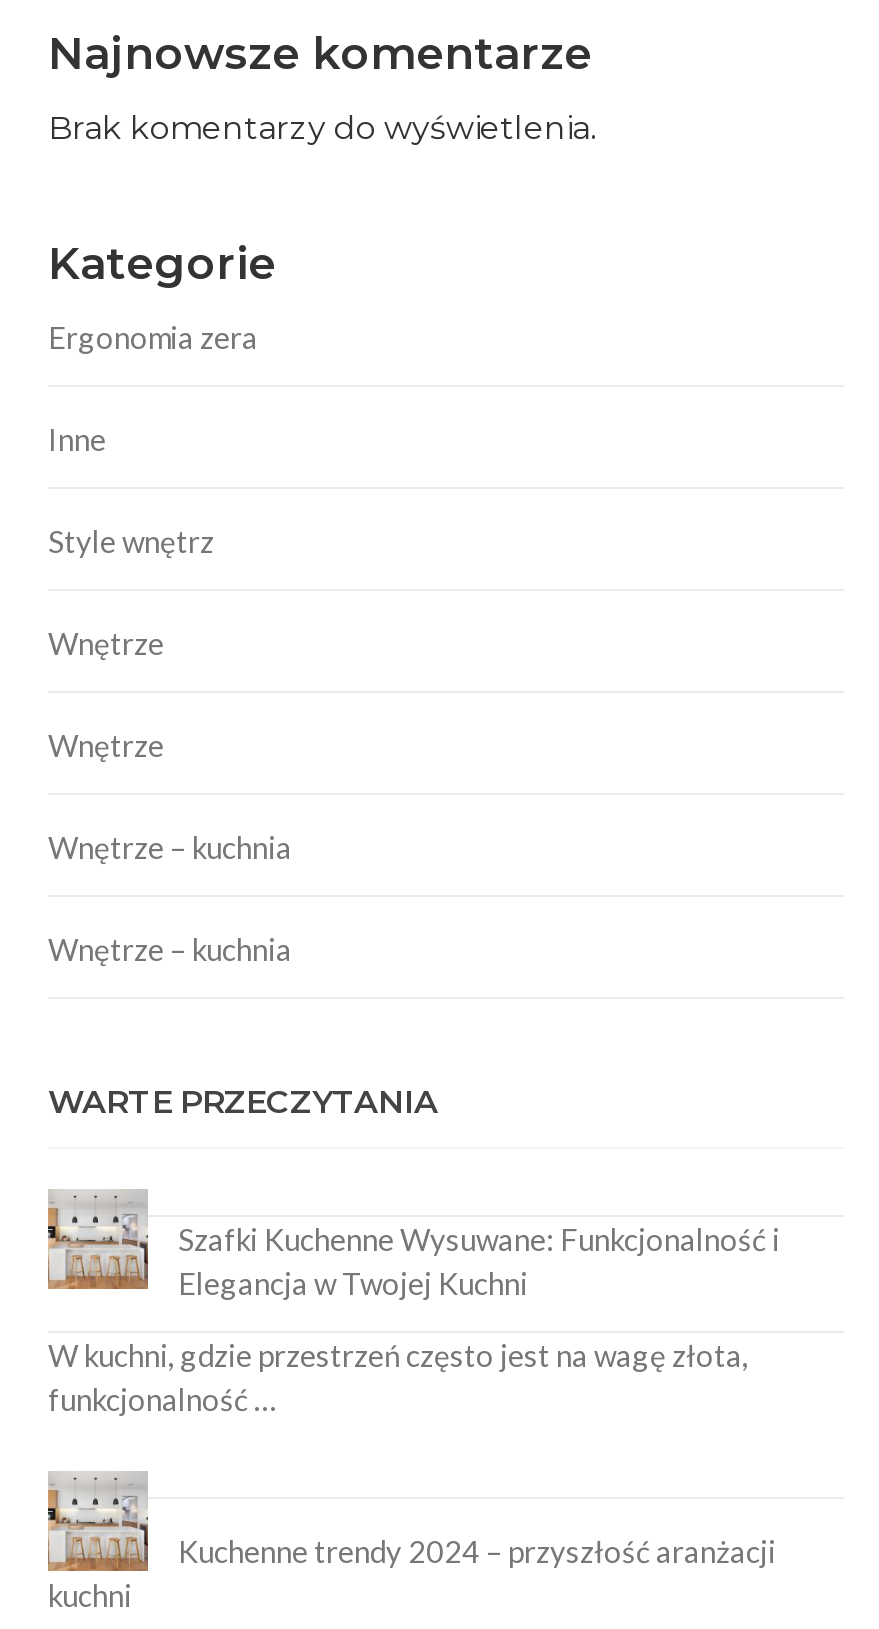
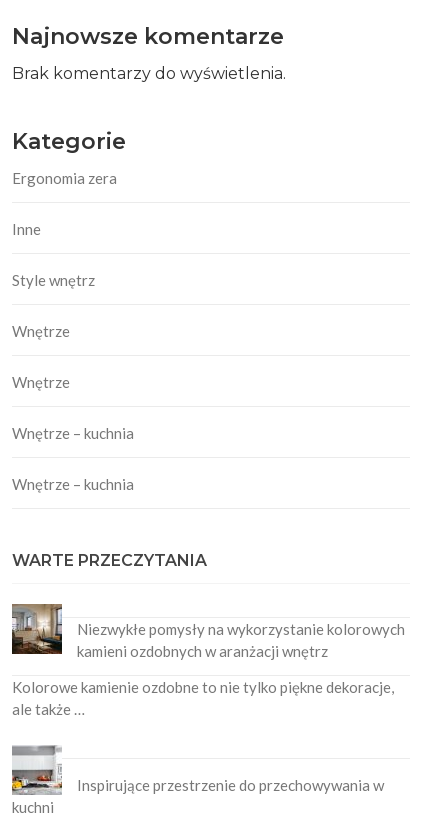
- [image]
- Szafki Kuchenne Wysuwane: Funkcjonalność i
- Elegancja w Twojej Kuchni
+ [image]
+ Niezwykłe pomysły na wykorzystanie kolorowych
+ kamieni ozdobnych w aranżacji wnętrz

- W kuchni, gdzie przestrzeń często jest na wagę złota,
- funkcjonalność …
+ Kolorowe kamienie ozdobne to nie tylko piękne dekoracje,
+ ale także …

- [image]
- Kuchenne trendy 2024 – przyszłość aranżacji
+ [image]
+ Inspirujące przestrzenie do przechowywania w
